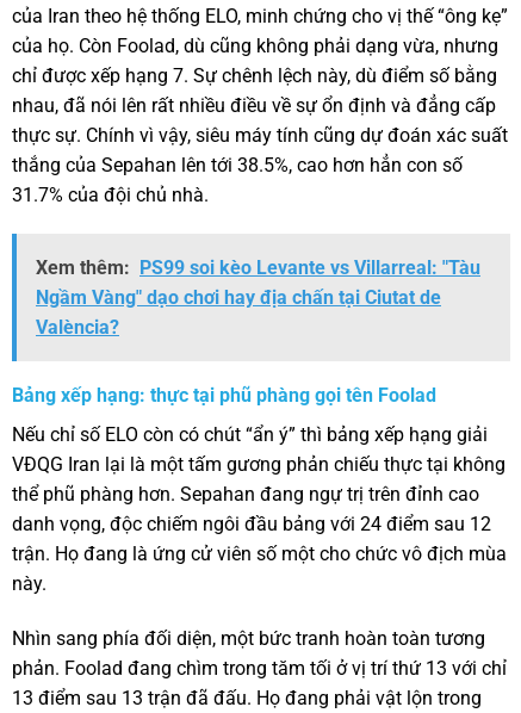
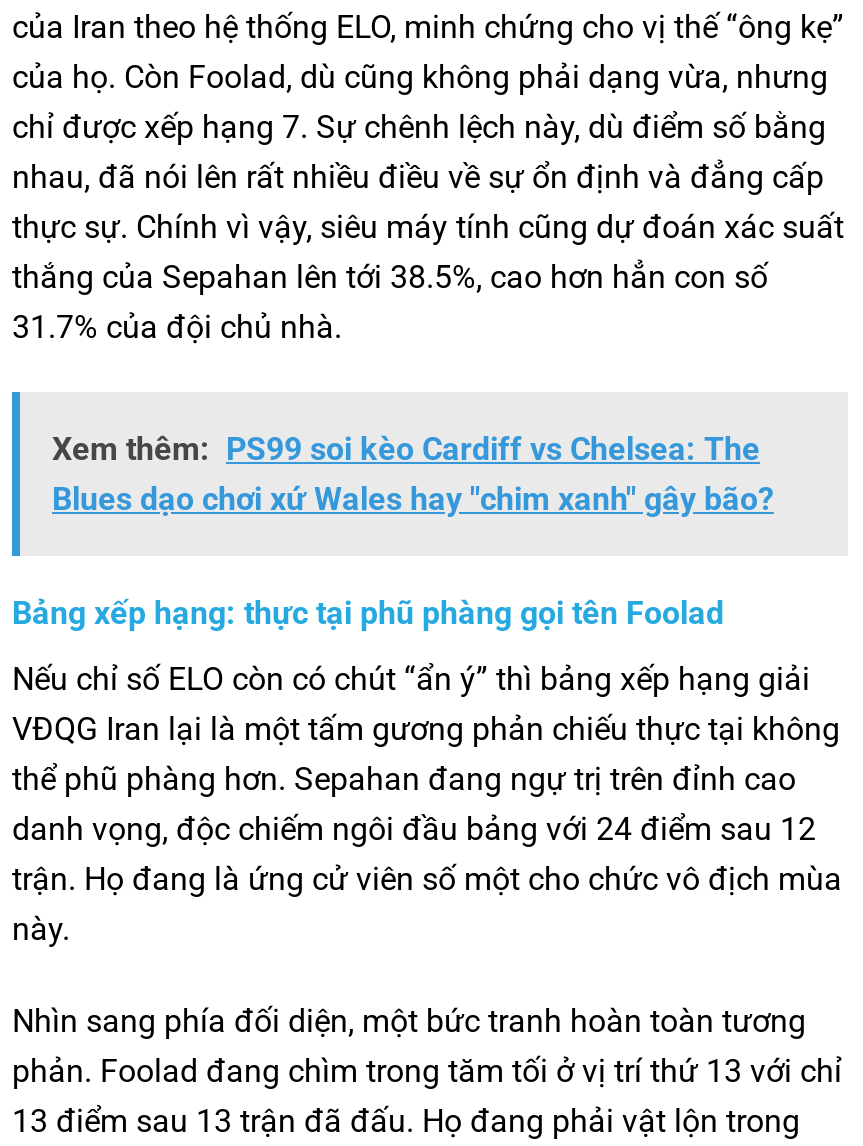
- Xem thêm: PS99 soi kèo Levante vs Villarreal: "Tàu
- Ngầm Vàng" dạo chơi hay địa chấn tại Ciutat de
- València?
+ Xem thêm: PS99 soi kèo Cardiff vs Chelsea: The
+ Blues dạo chơi xứ Wales hay "chim xanh" gây bão?
